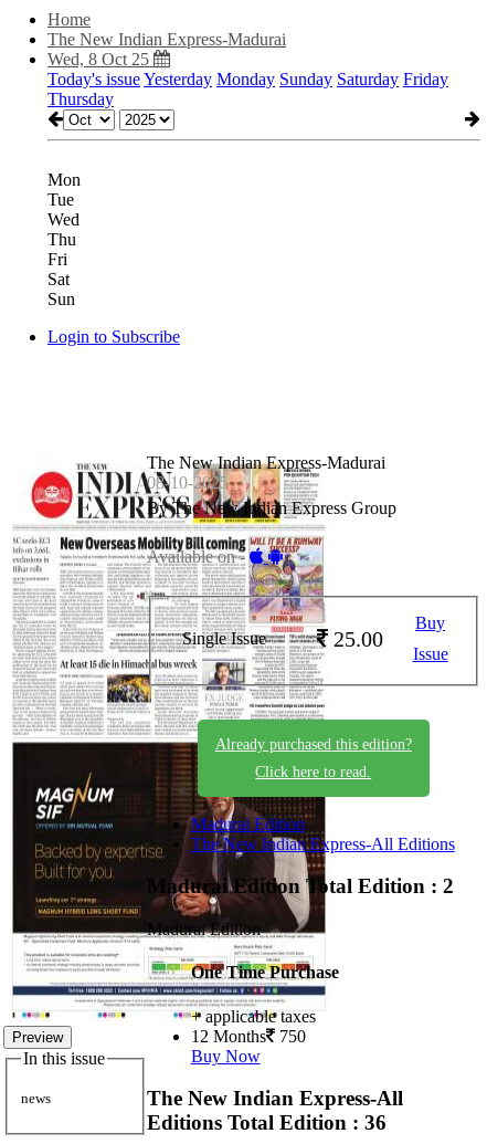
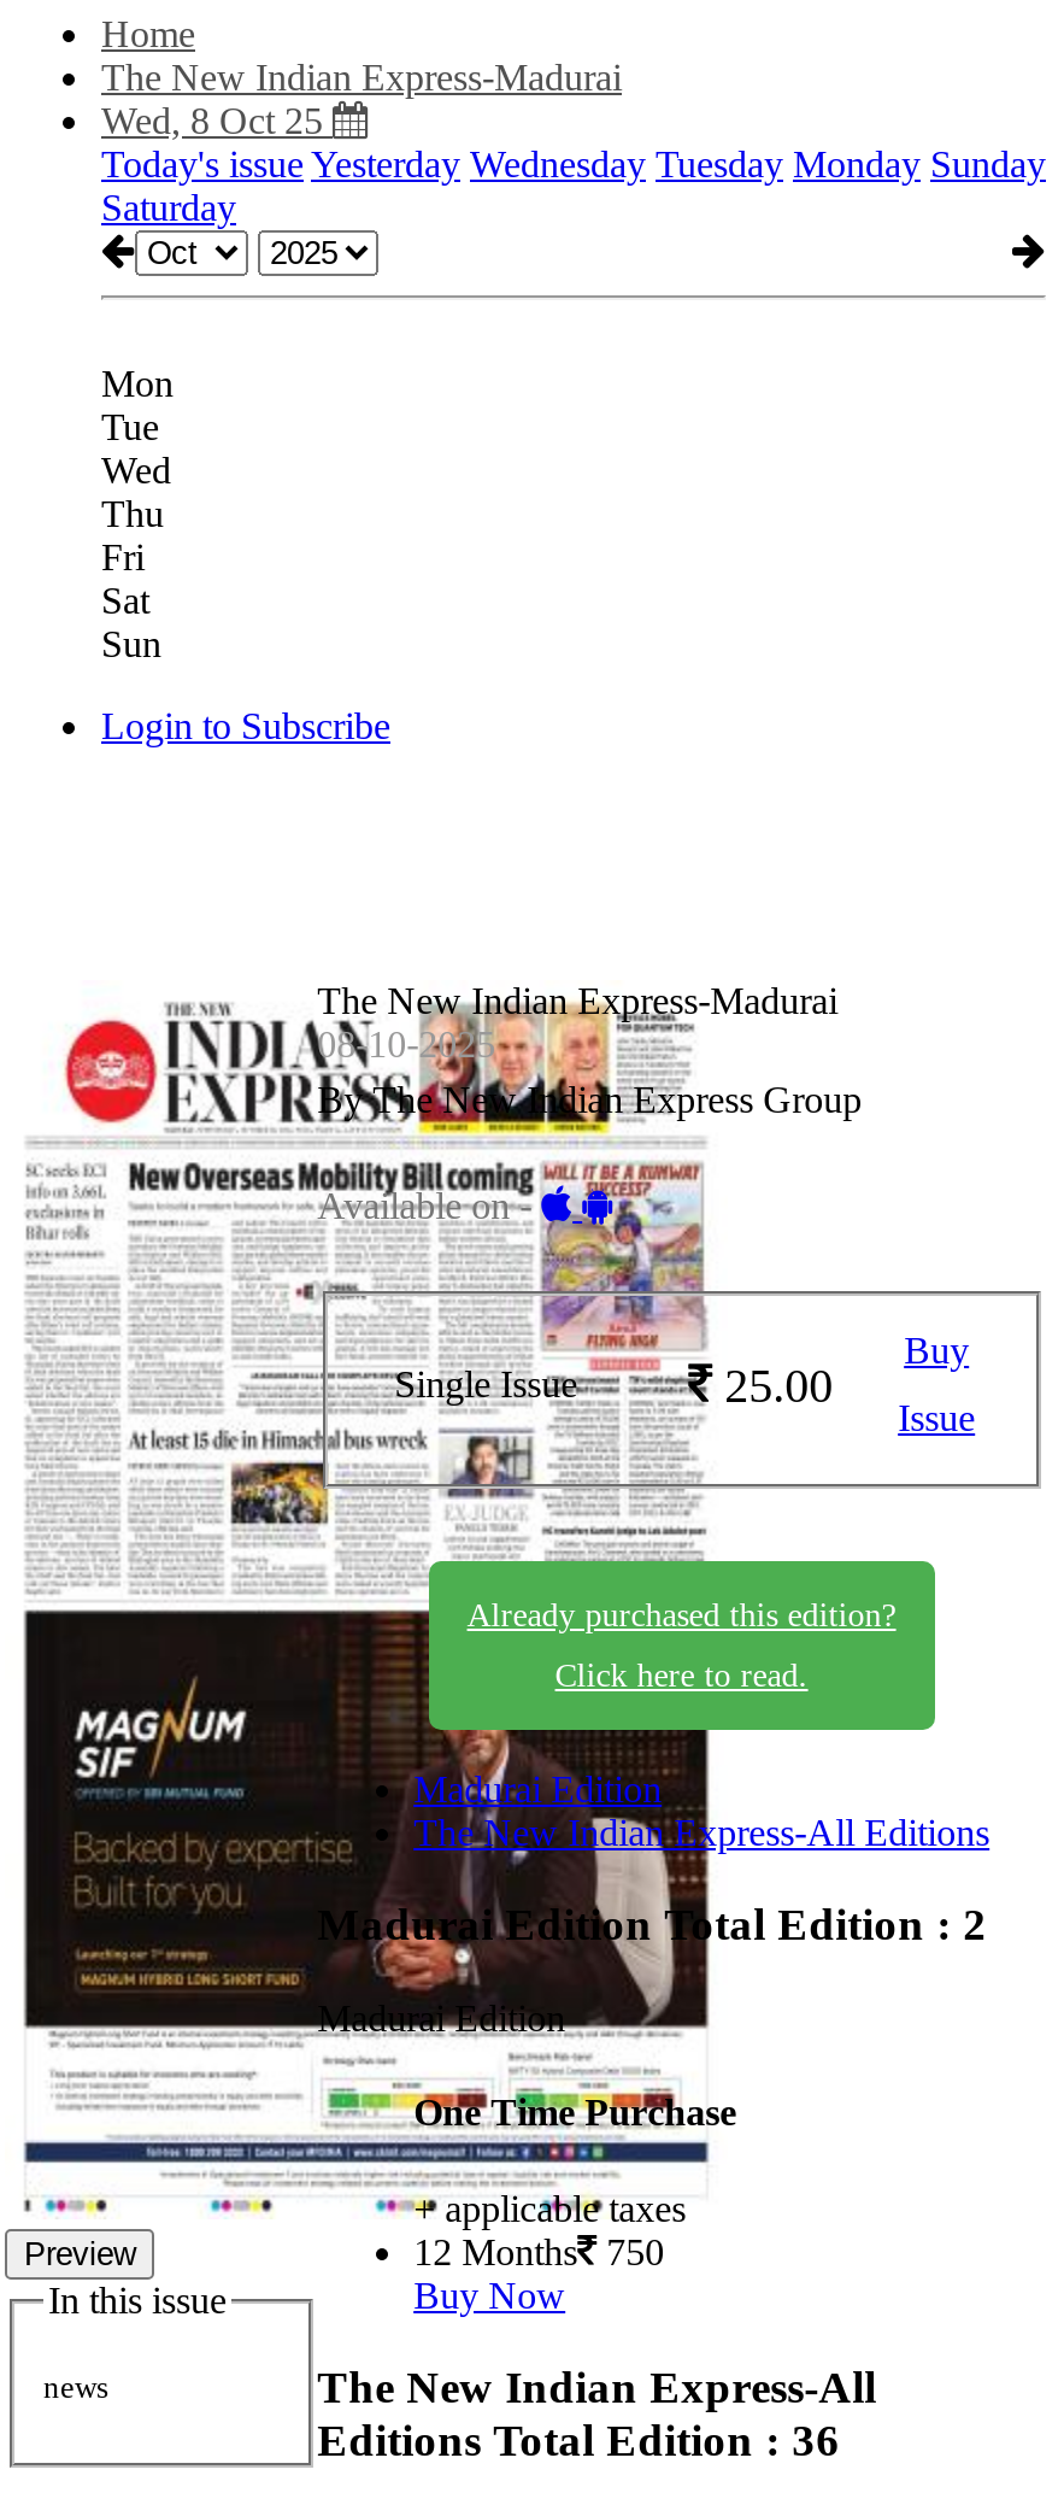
- Today's issue Yesterday Monday Sunday Saturday Friday
- Thursday
+ Today's issue Yesterday Wednesday Tuesday Monday Sunday
+ Saturday
